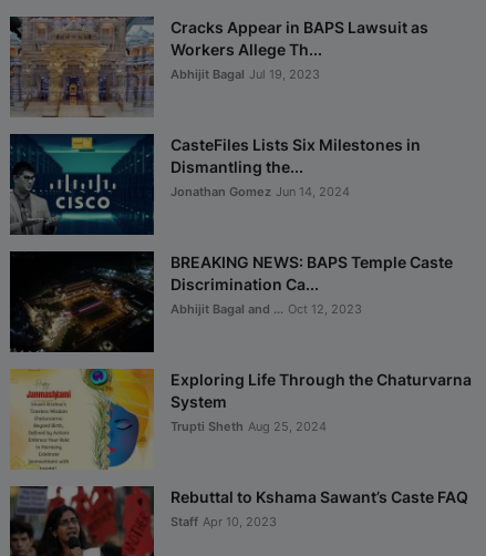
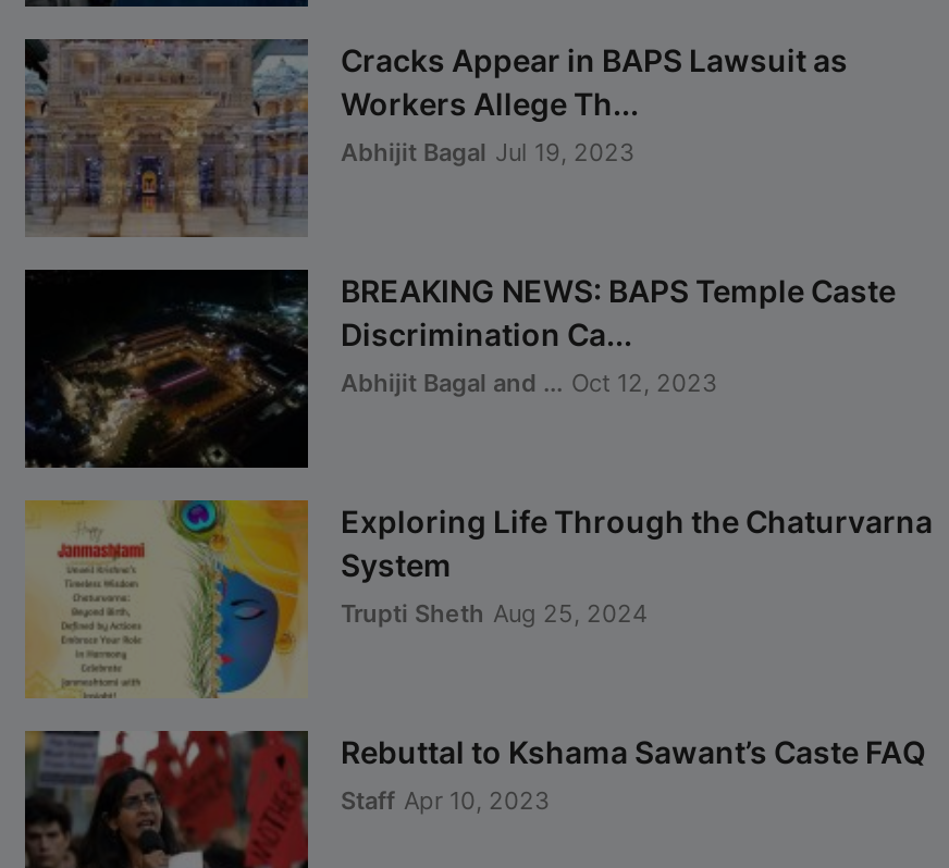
- [image]
- CasteFiles Lists Six Milestones in
- Dismantling the...
- Jonathan Gomez Jun 14, 2024
